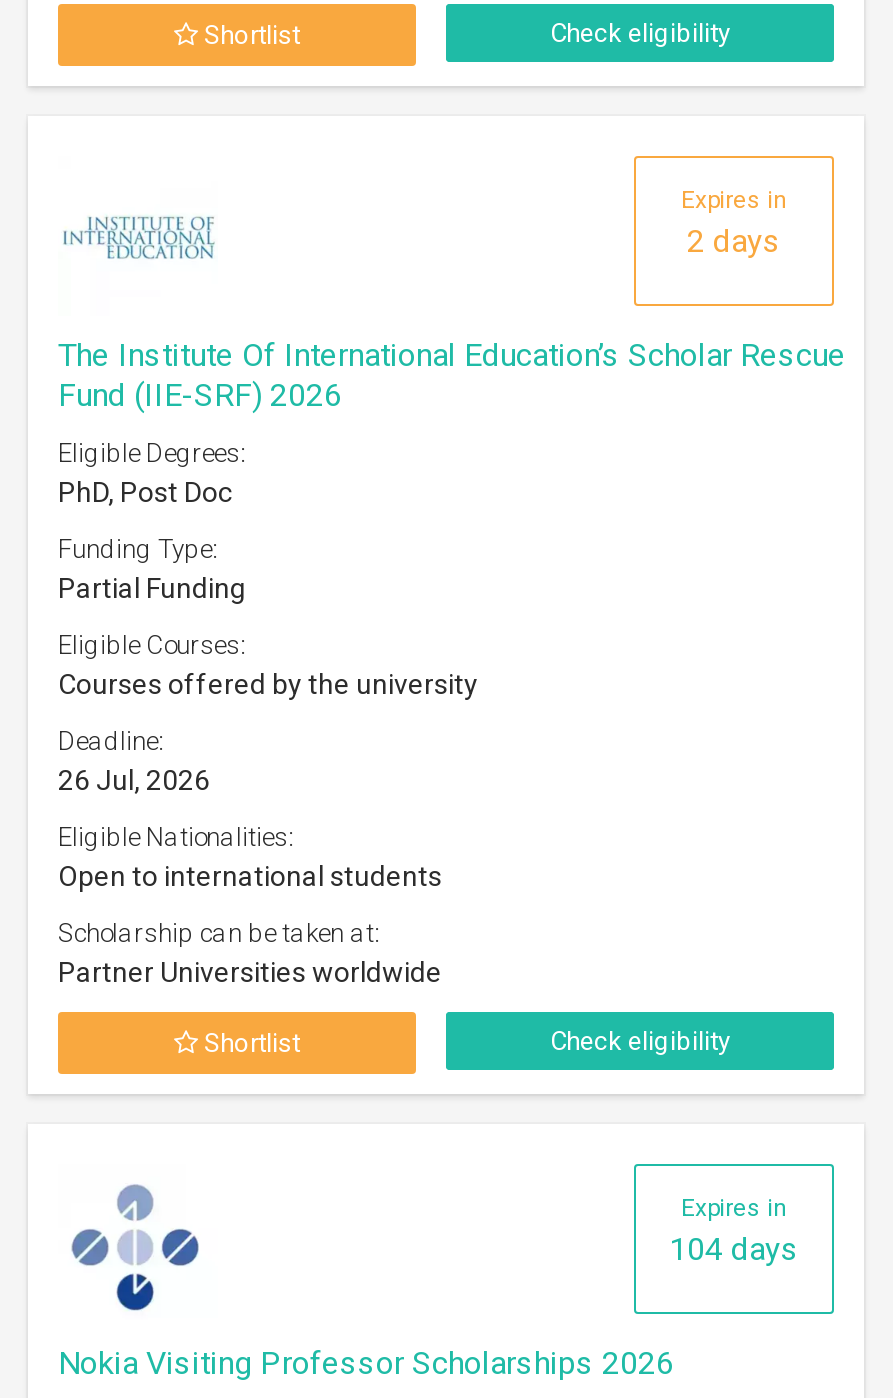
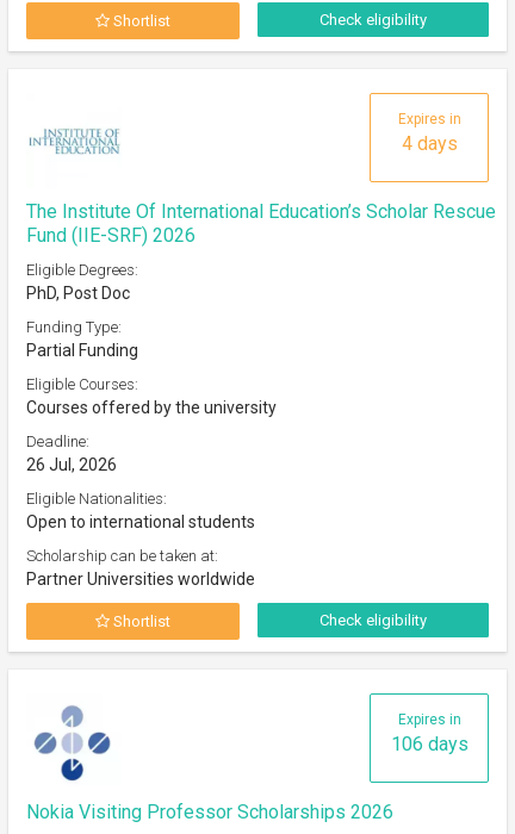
- 2 days
+ 4 days

- 104 days
+ 106 days
